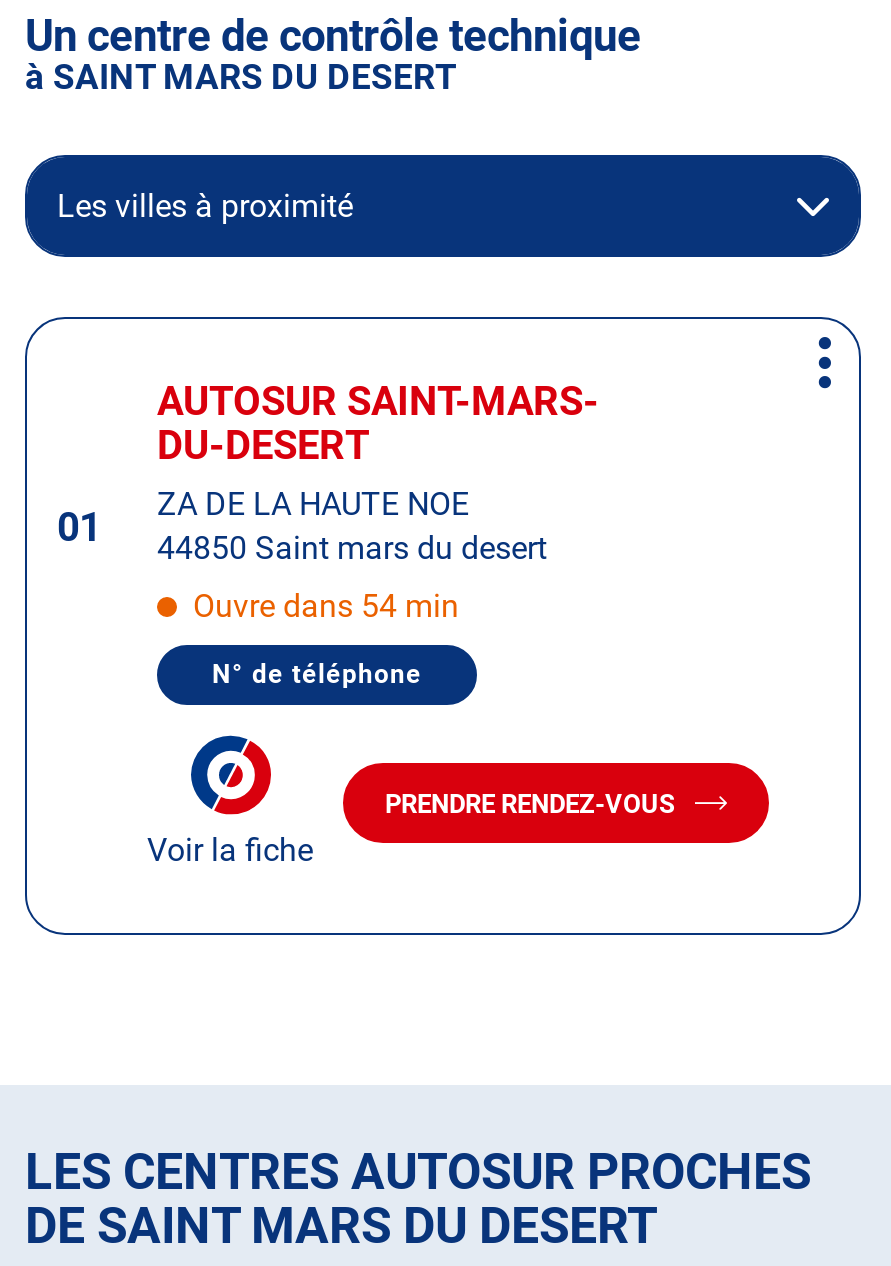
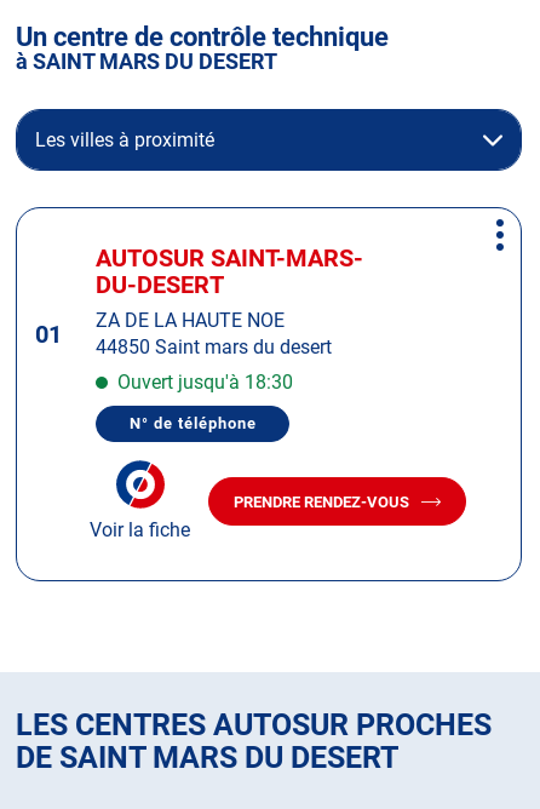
- Ouvre dans 54 min
+ Ouvert jusqu'à 18:30
